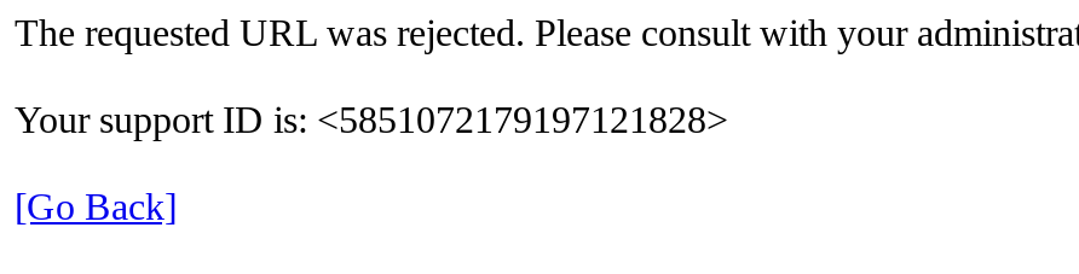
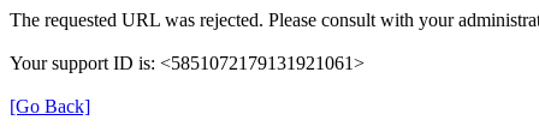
- Your support ID is: <5851072179197121828>
+ Your support ID is: <5851072179131921061>
